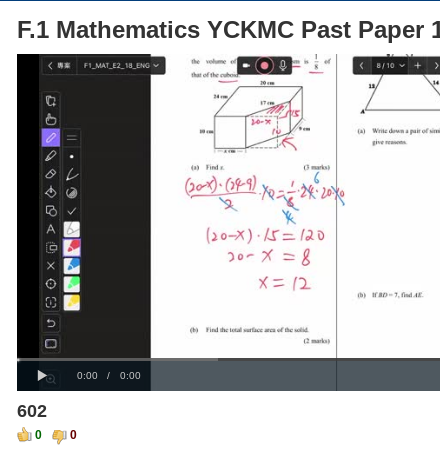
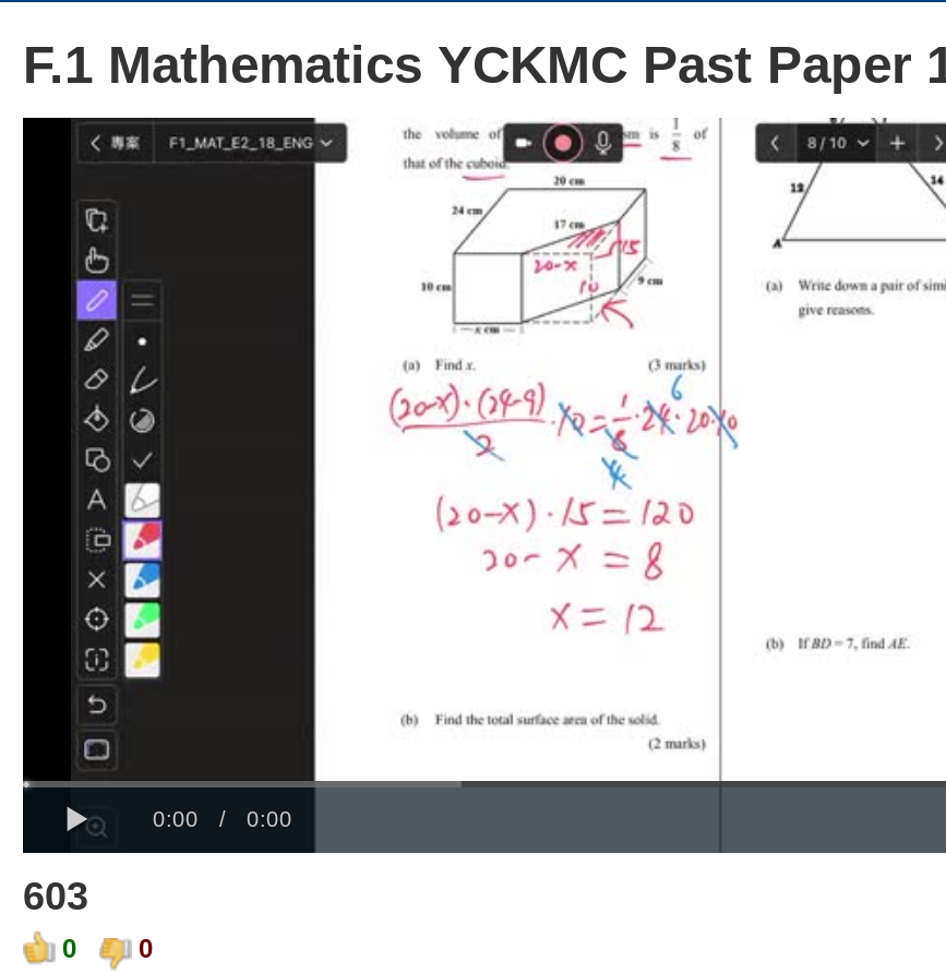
- 602
+ 603
